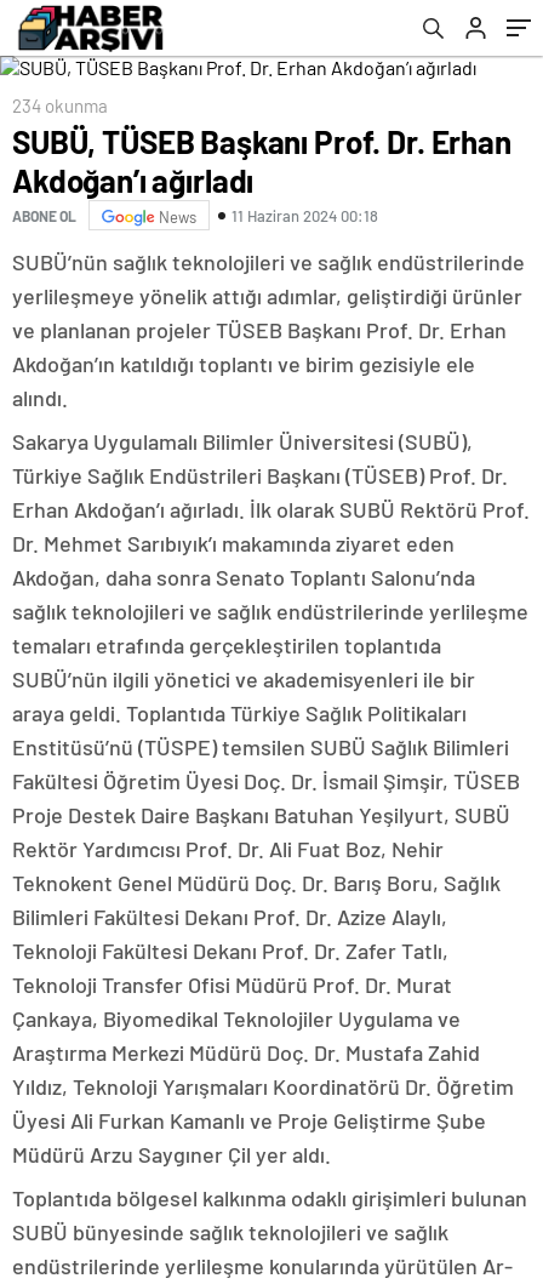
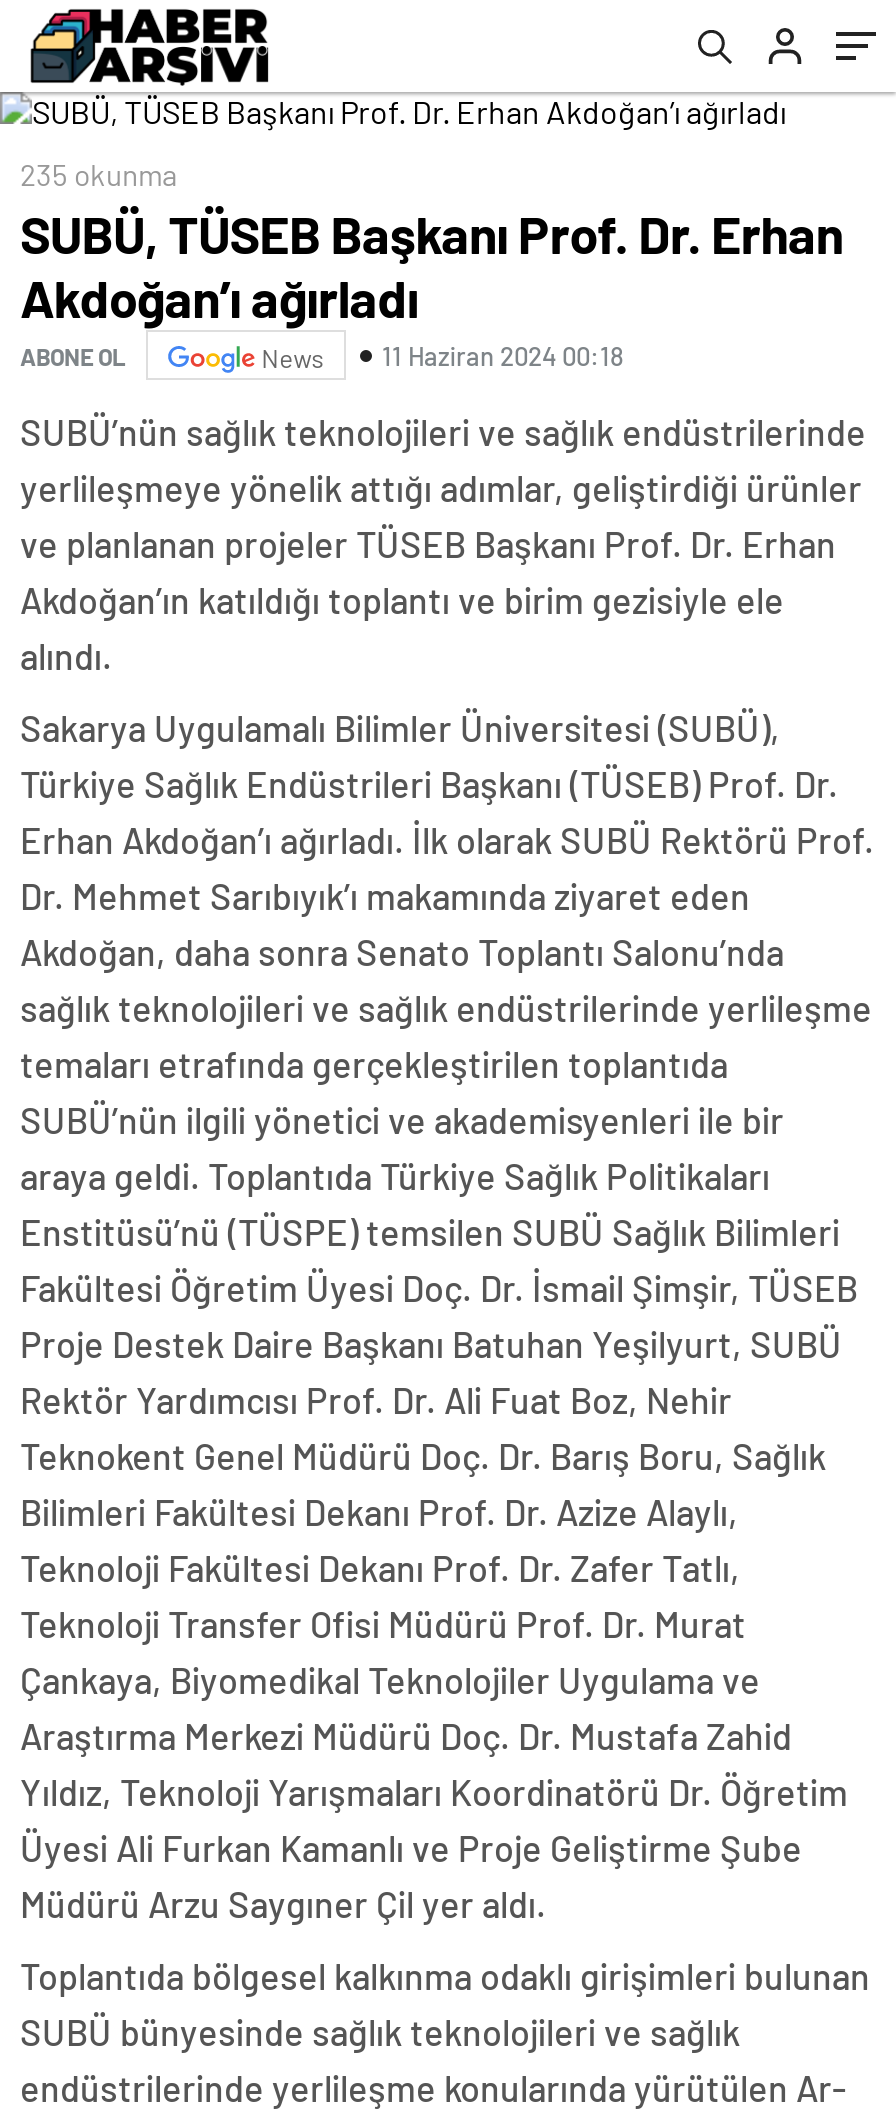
- 234 okunma
+ 235 okunma
